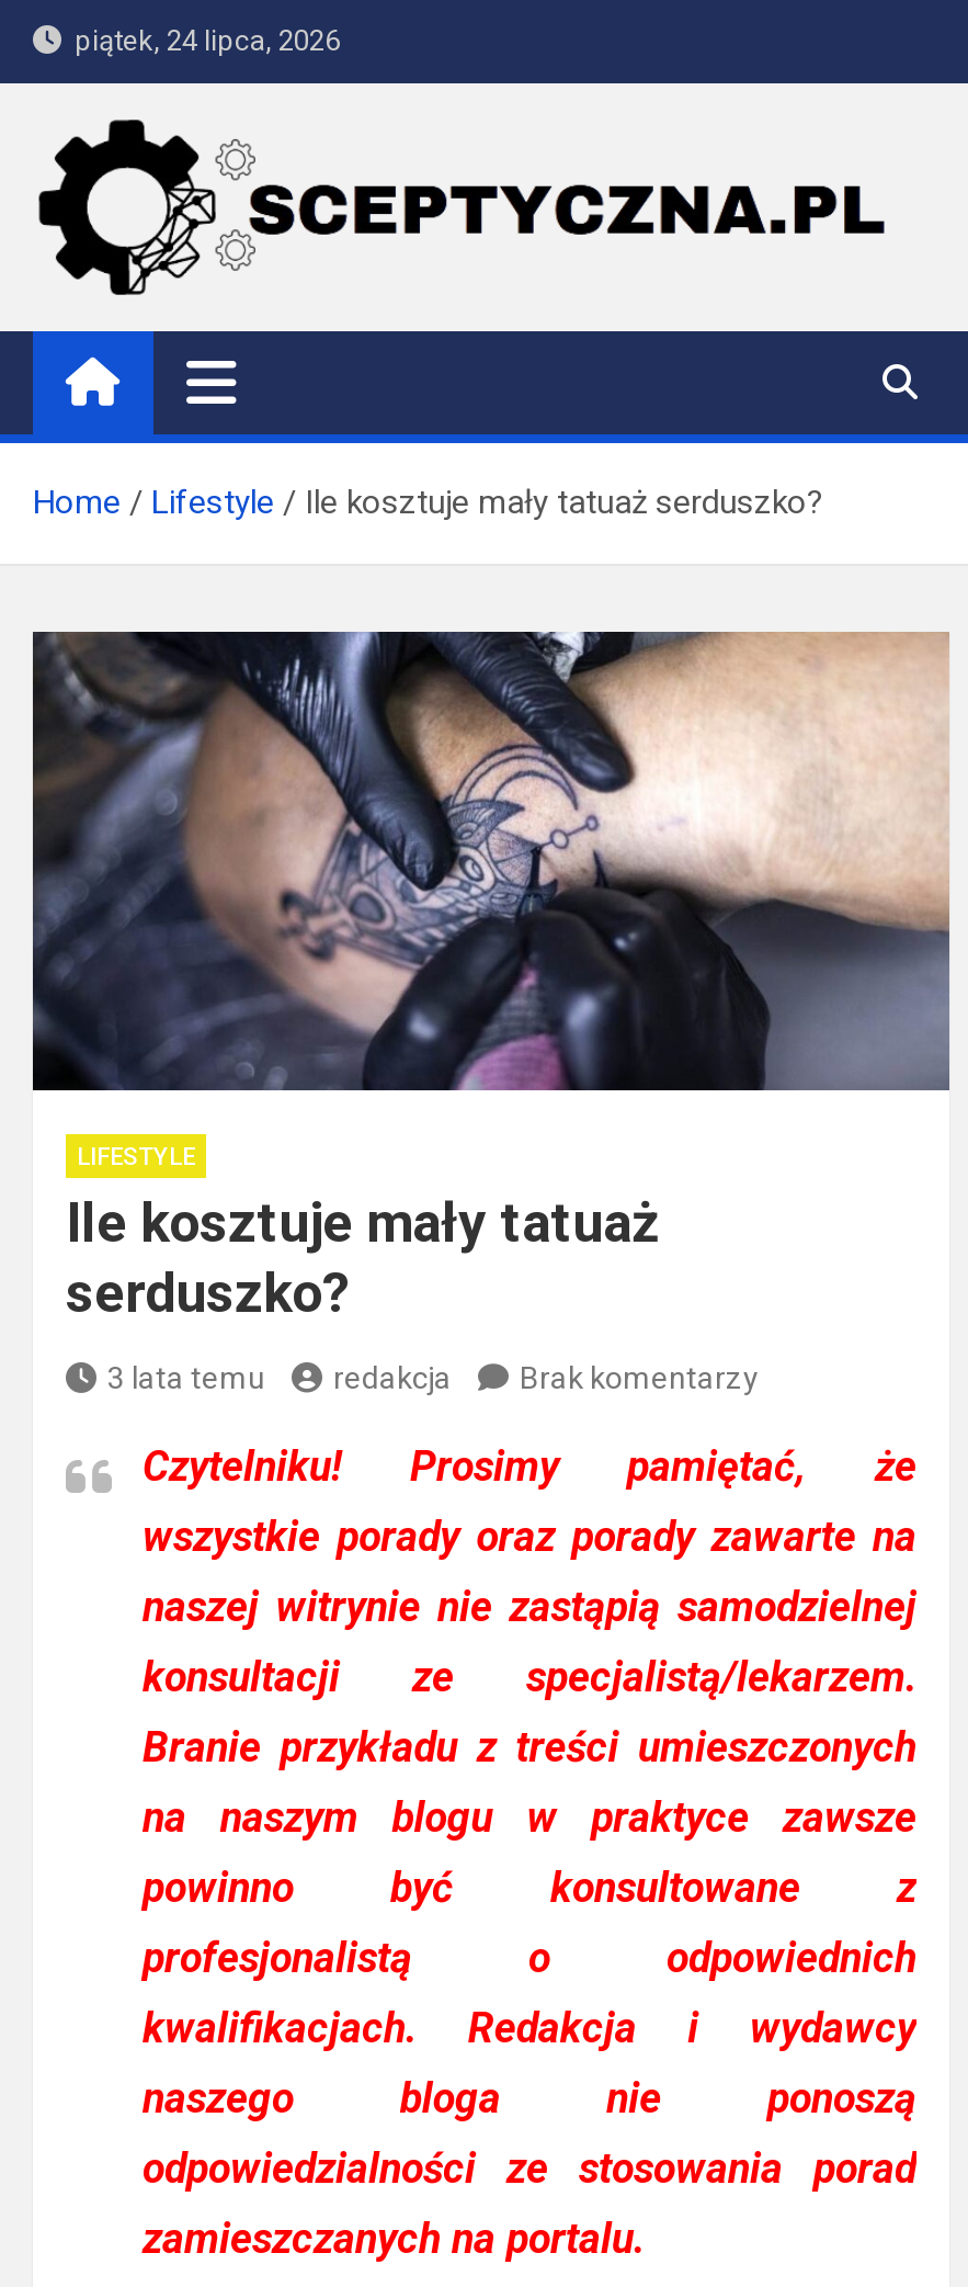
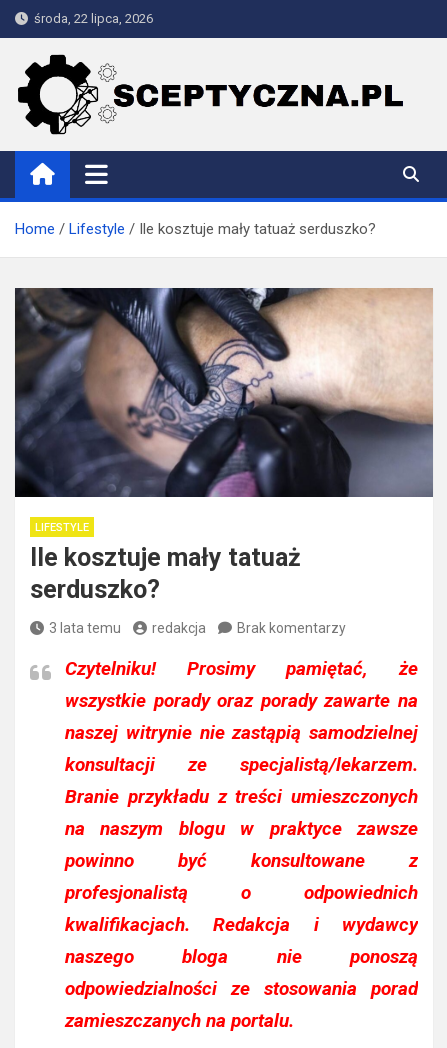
- piątek, 24 lipca, 2026
+ środa, 22 lipca, 2026
